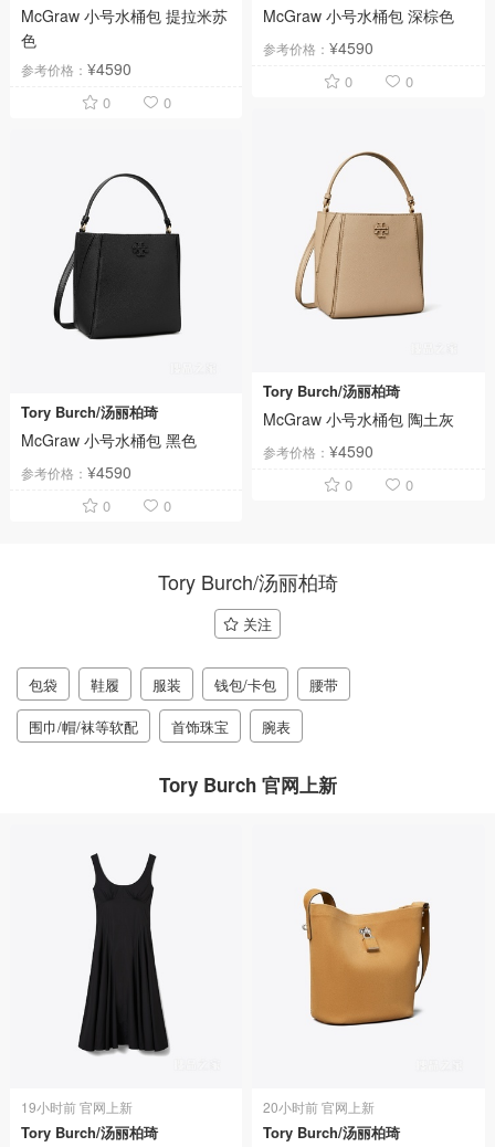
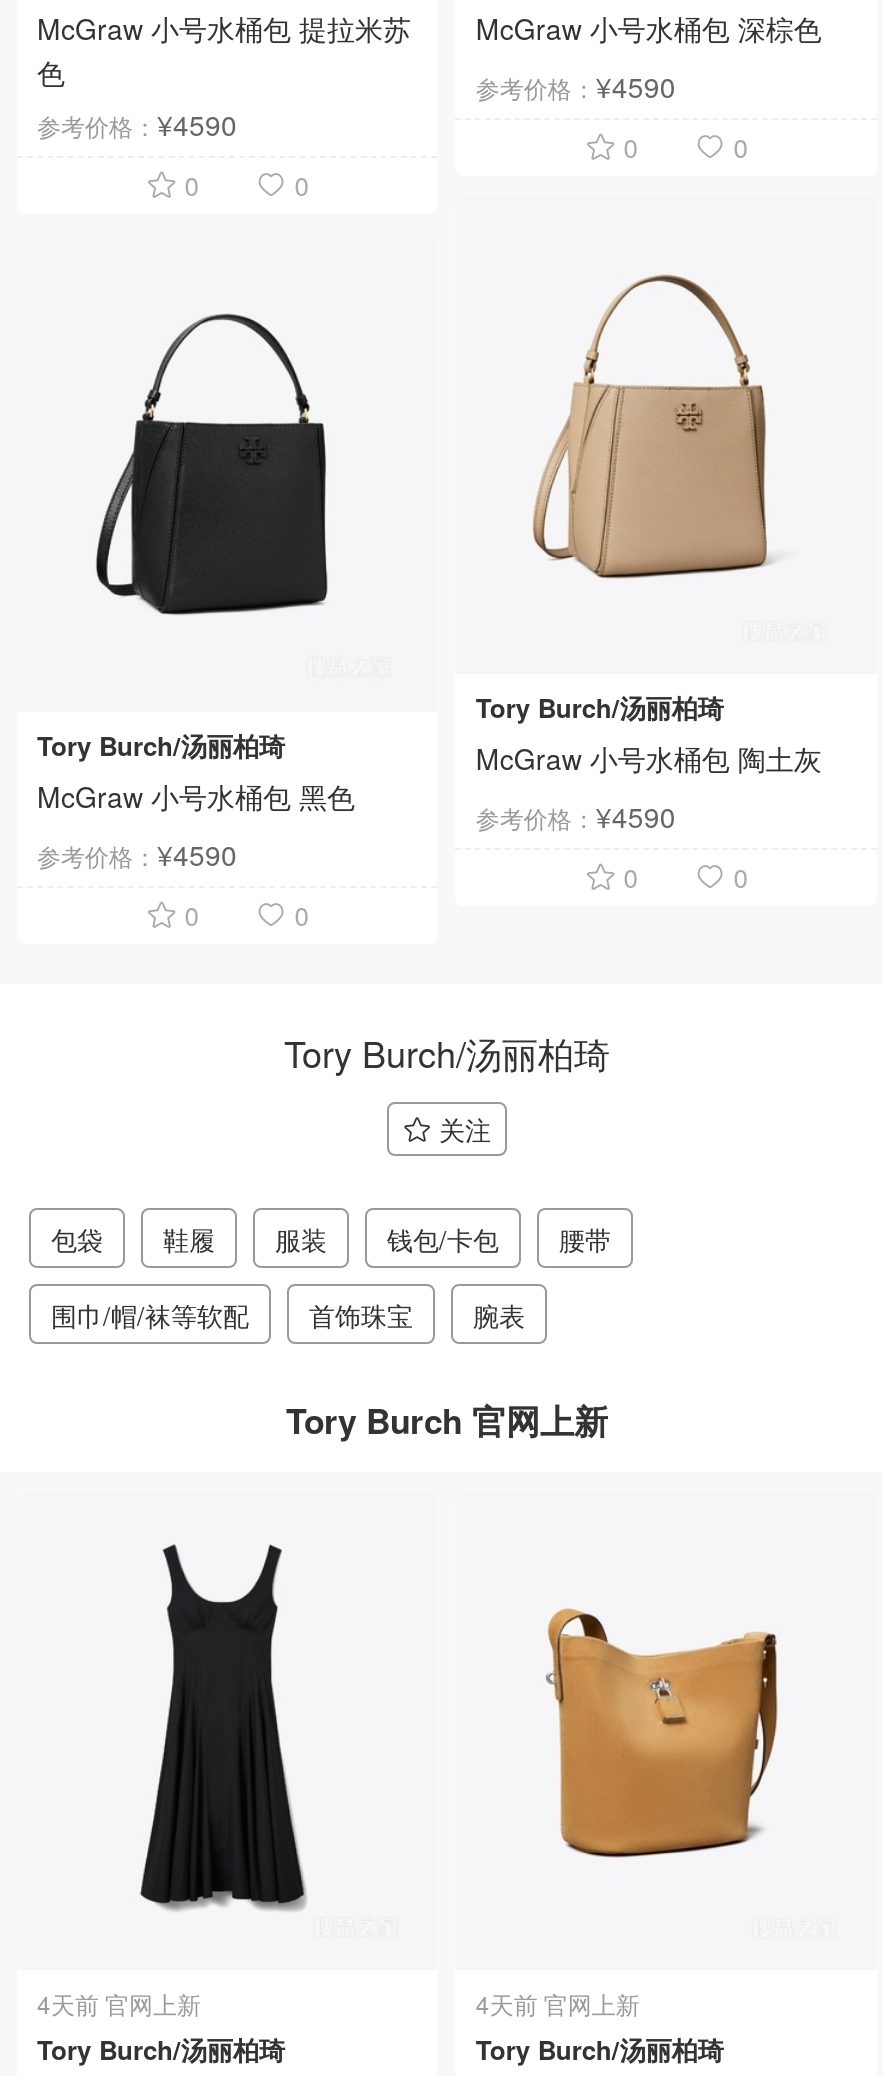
- 19小时前 官网上新
+ 4天前 官网上新

- 20小时前 官网上新
+ 4天前 官网上新
